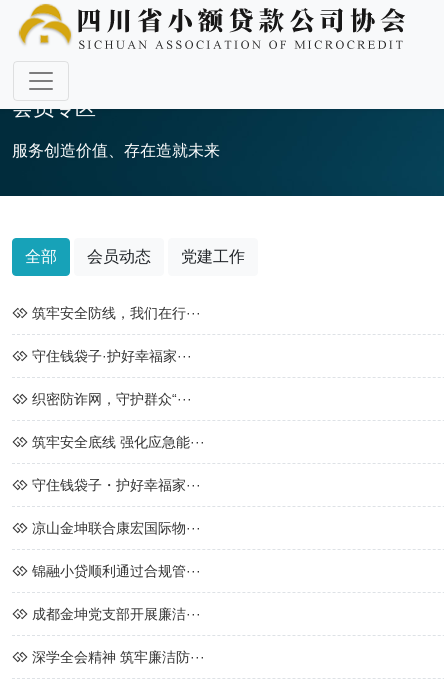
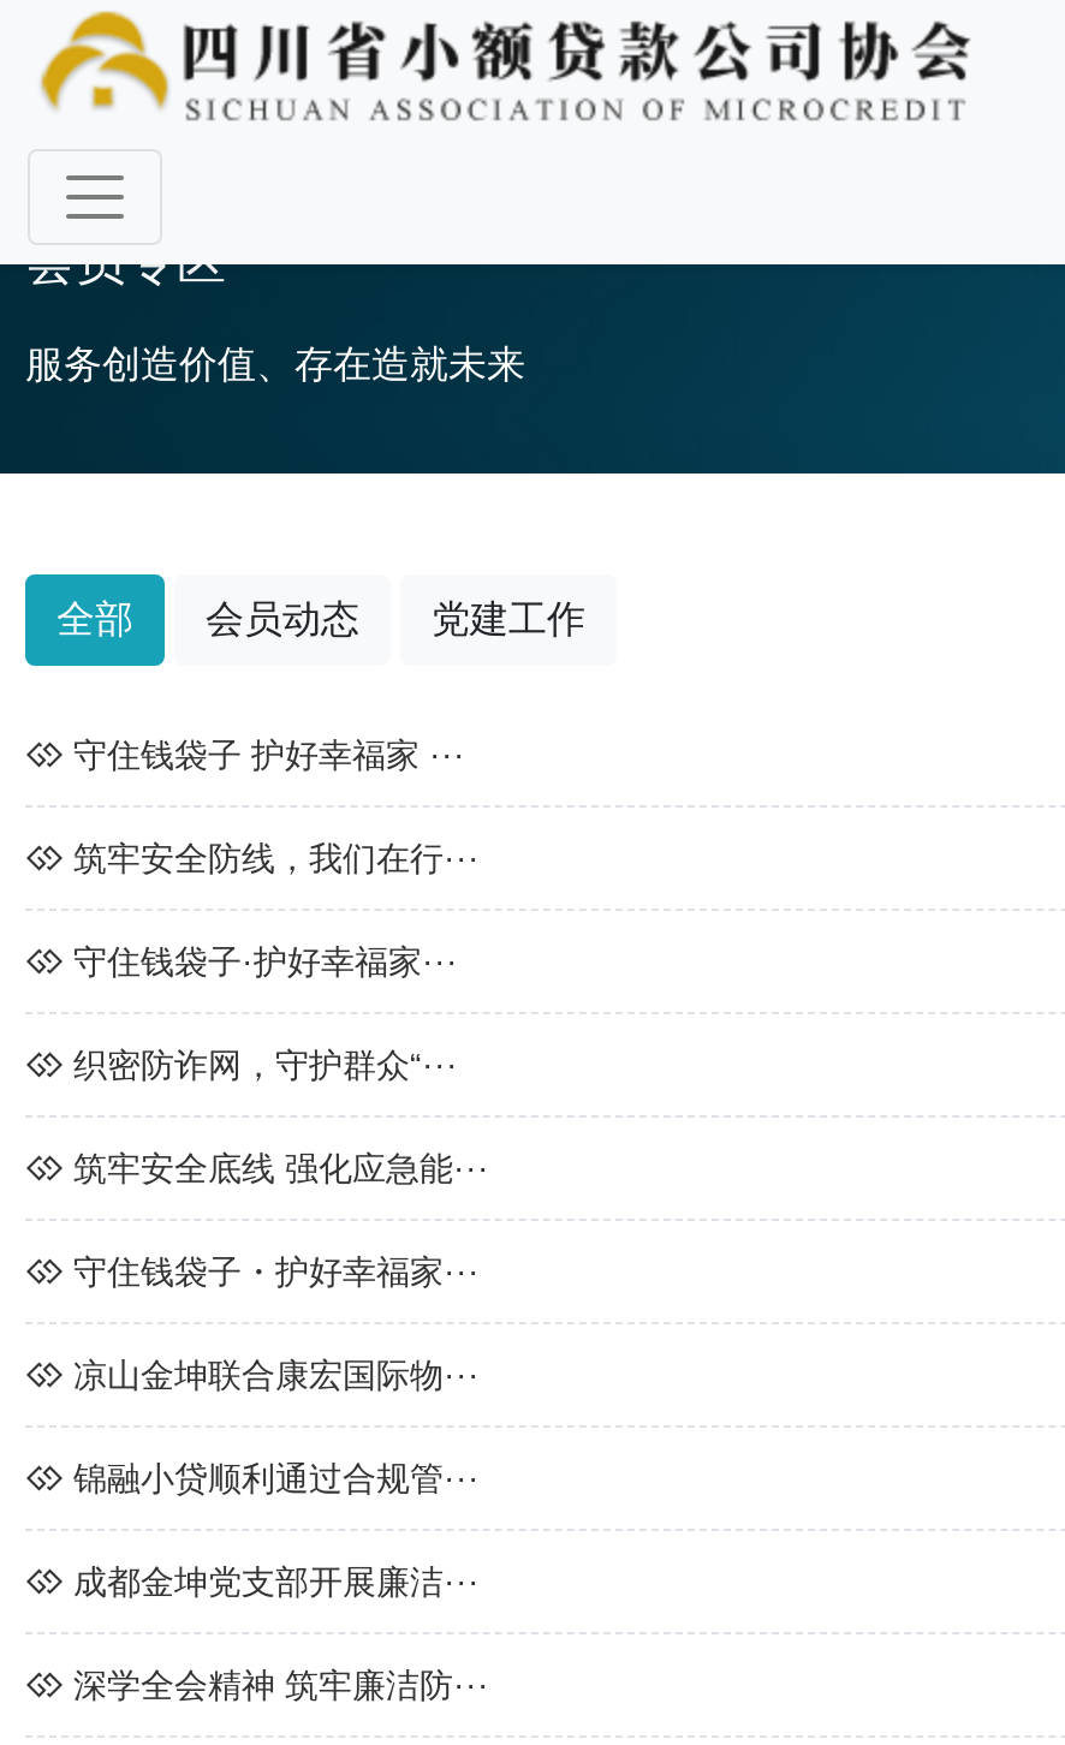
+ 守住钱袋子 护好幸福家 ···
